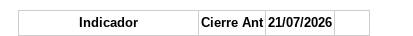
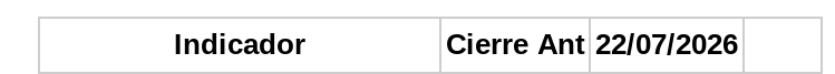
- Cierre Ant 21/07/2026
+ Cierre Ant 22/07/2026
